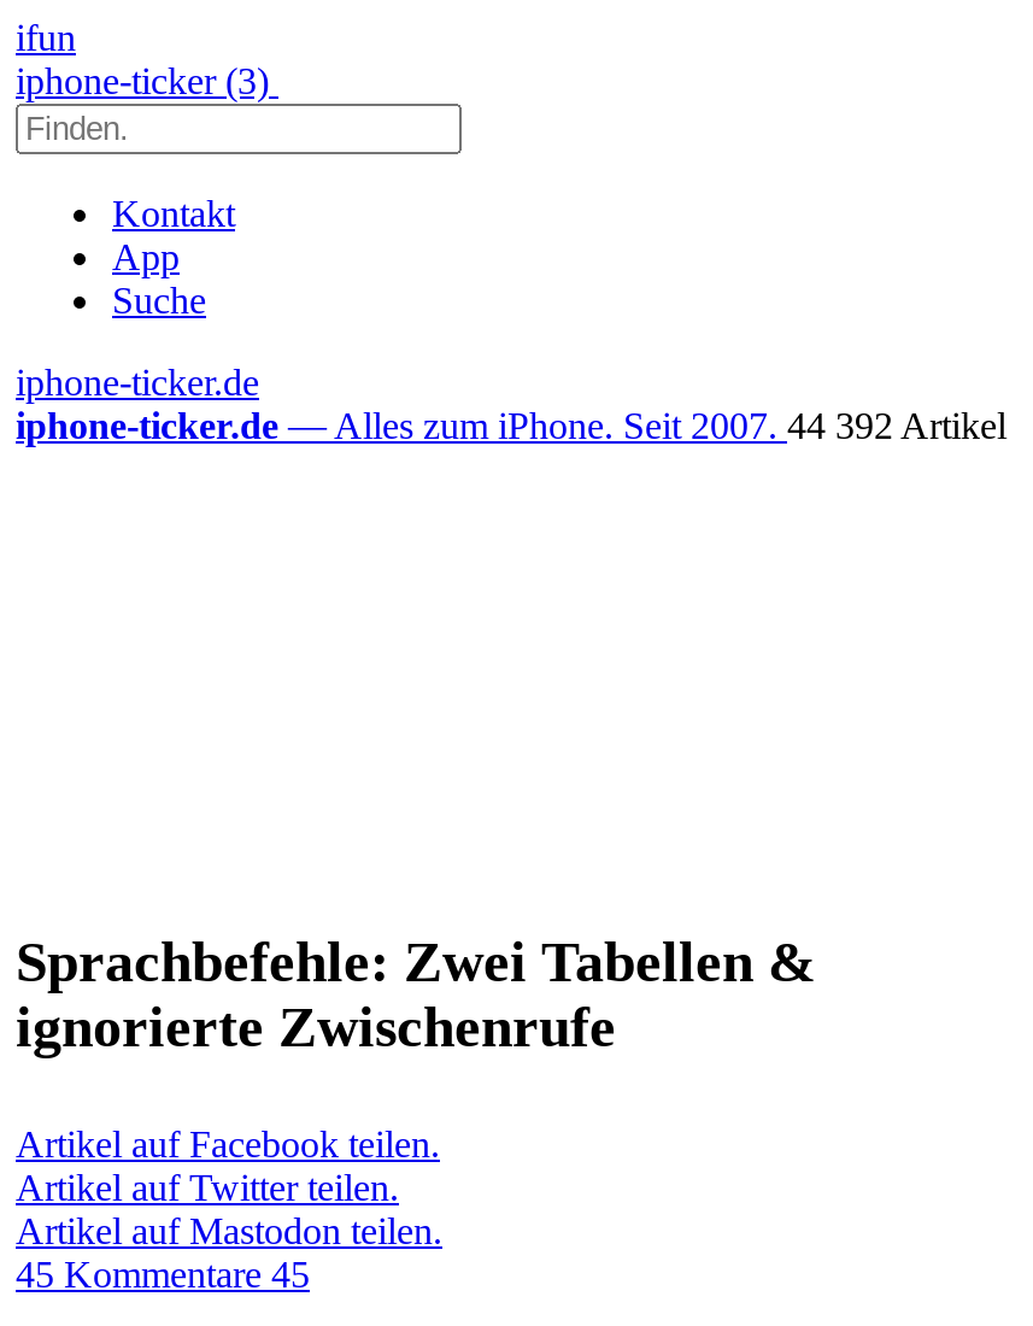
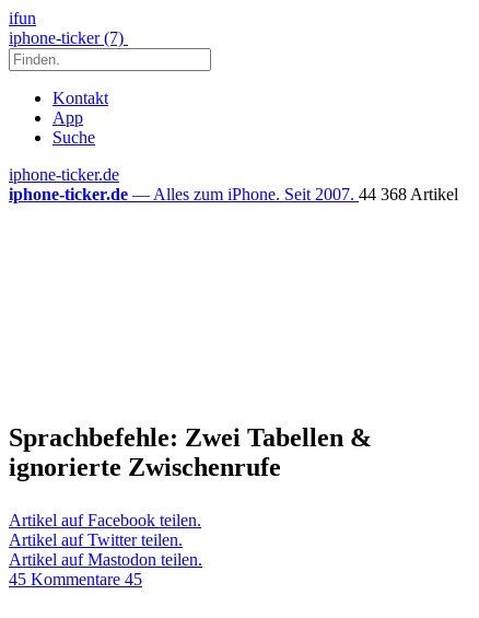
- iphone-ticker (3)
+ iphone-ticker (7)

- iphone-ticker.de — Alles zum iPhone. Seit 2007. 44 392 Artikel
+ iphone-ticker.de — Alles zum iPhone. Seit 2007. 44 368 Artikel
